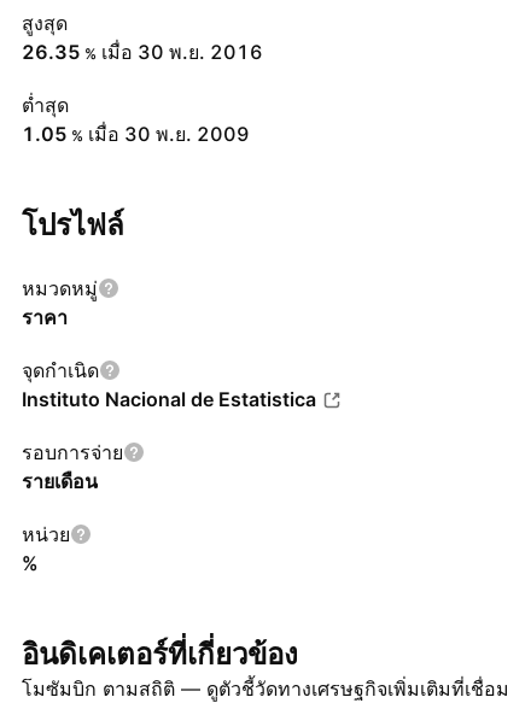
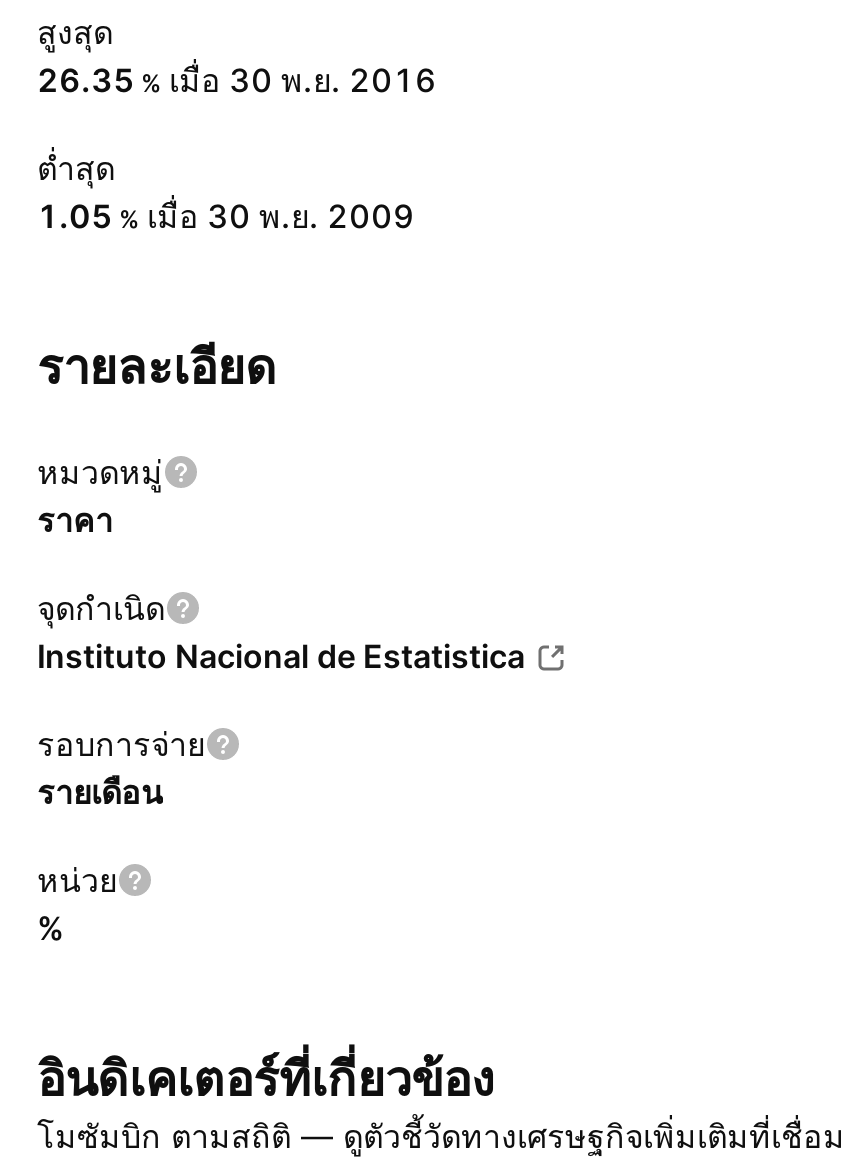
- โปรไฟล์
+ รายละเอียด
